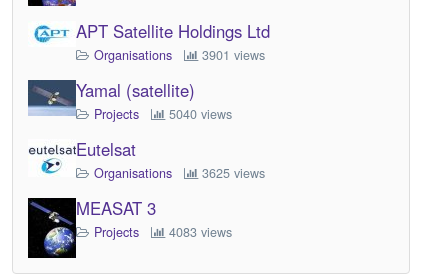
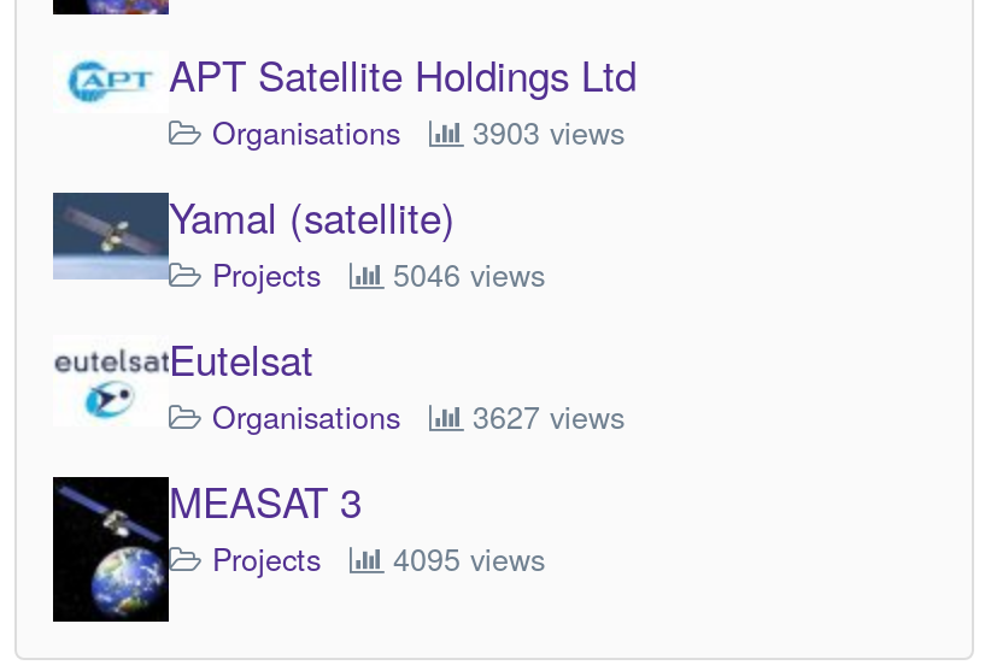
- Organisations 3901 views
+ Organisations 3903 views

- Projects 5040 views
+ Projects 5046 views

- Organisations 3625 views
+ Organisations 3627 views

- Projects 4083 views
+ Projects 4095 views
